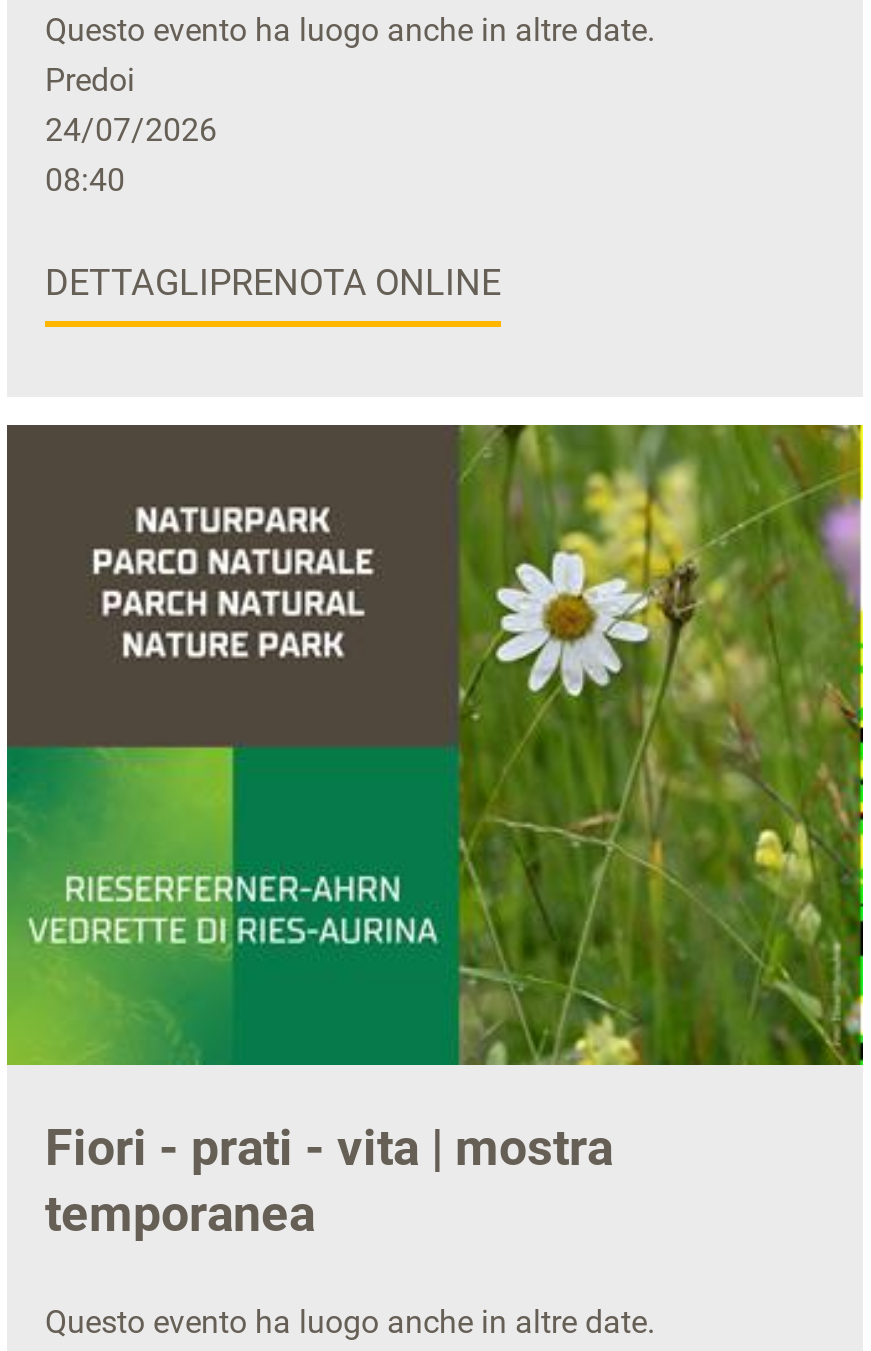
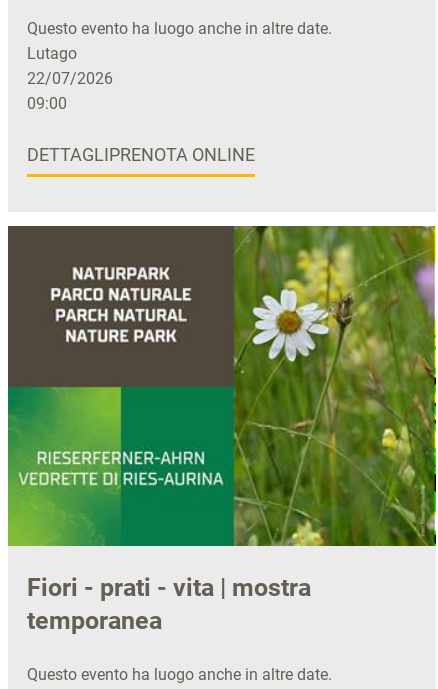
- Predoi
- 24/07/2026
- 08:40
+ Lutago
+ 22/07/2026
+ 09:00
